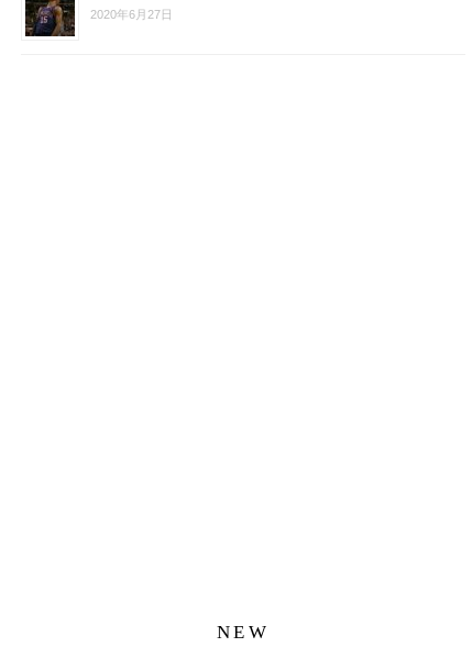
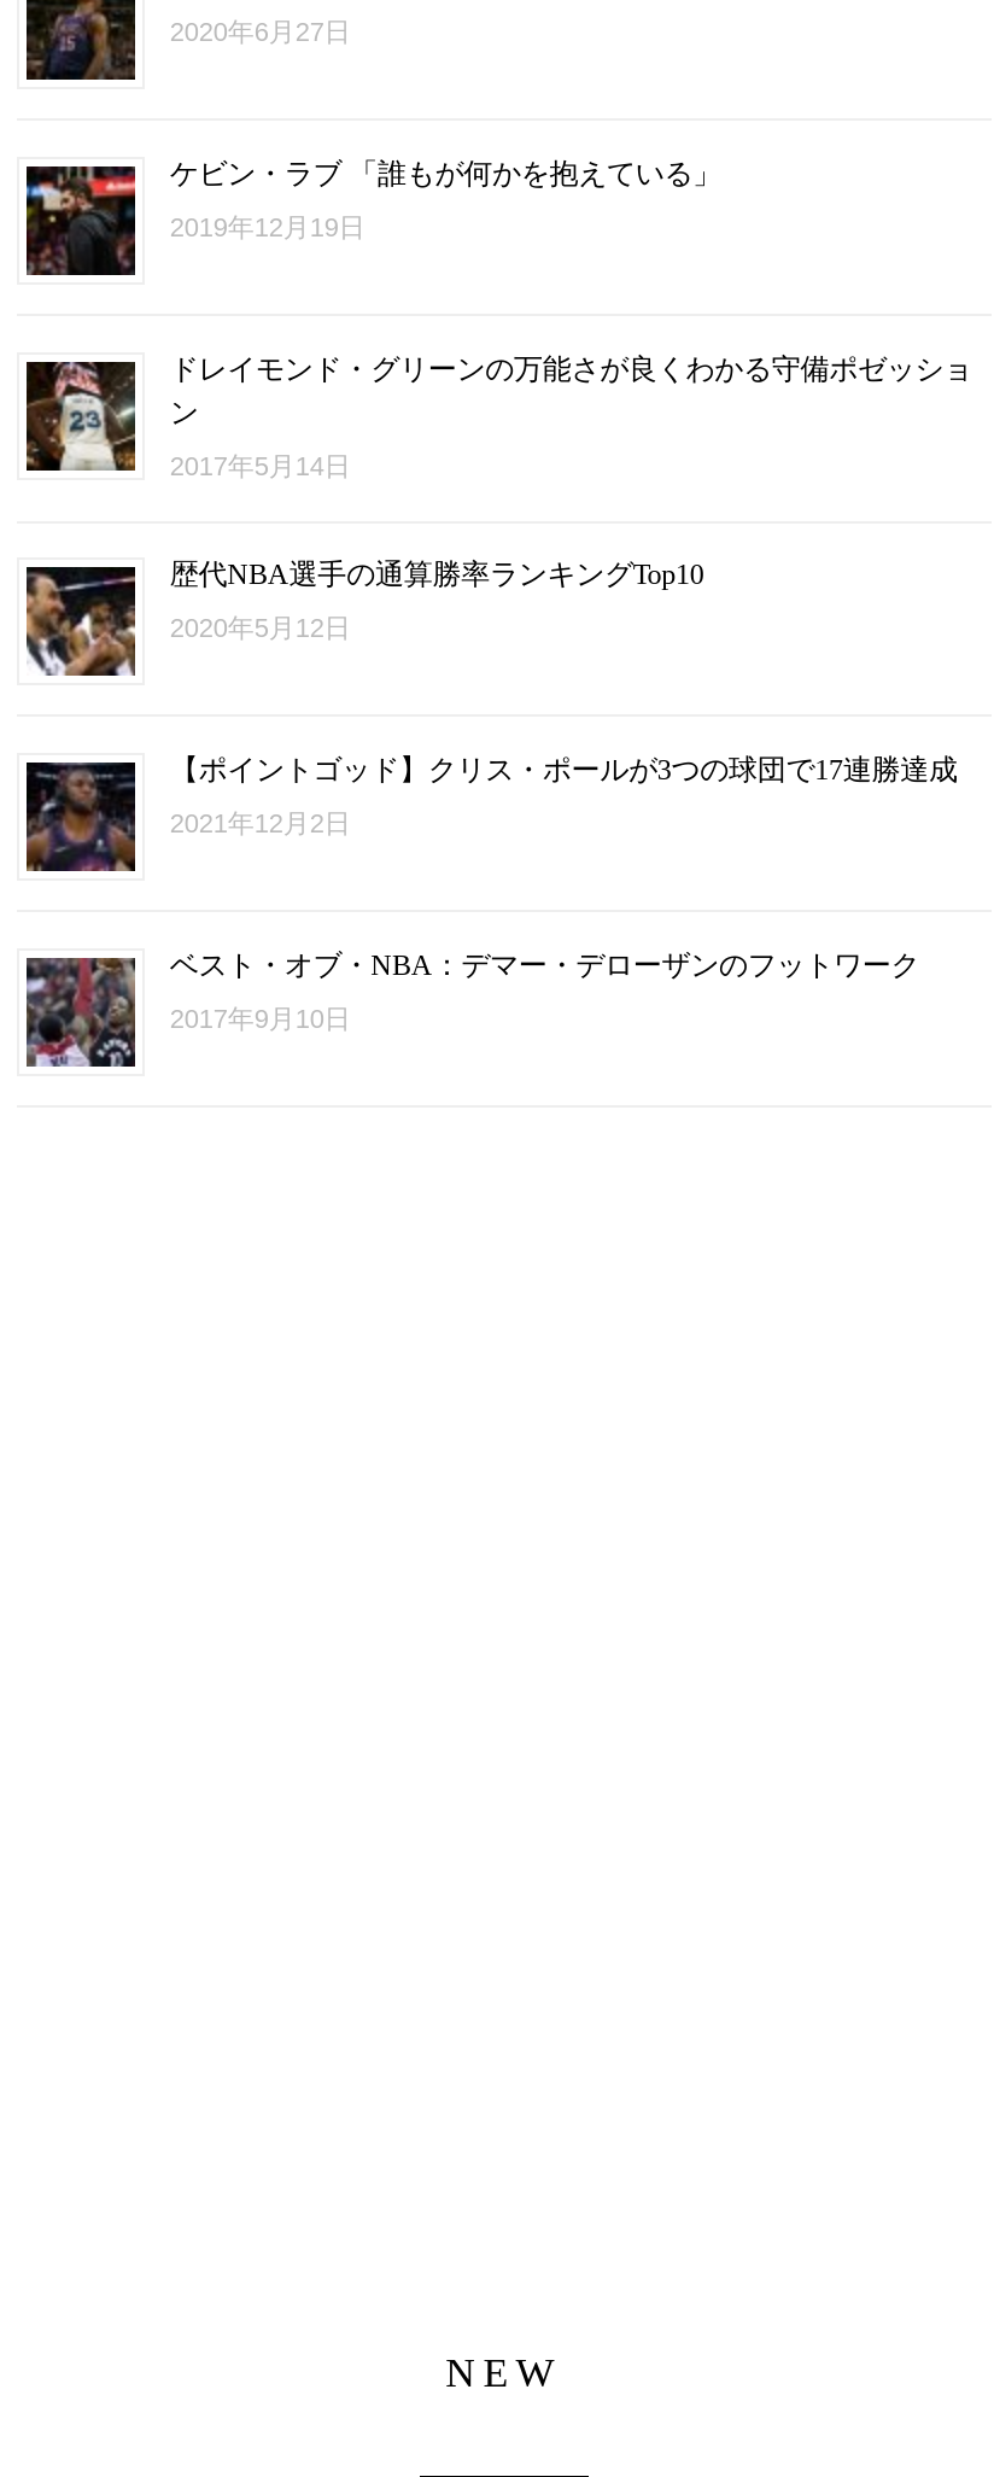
+ [image]
+ ケビン・ラブ 「誰もが何かを抱えている」
+ 2019年12月19日

+ [image]
+ ドレイモンド・グリーンの万能さが良くわかる守備ポゼッショ
+ ン
+ 2017年5月14日
+ 歴代NBA選手の通算勝率ランキングTop10
+ 2020年5月12日

+ [image]
+ 【ポイントゴッド】クリス・ポールが3つの球団で17連勝達成
+ 2021年12月2日

+ [image]
+ ベスト・オブ・NBA：デマー・デローザンのフットワーク
+ 2017年9月10日

+ [image]
